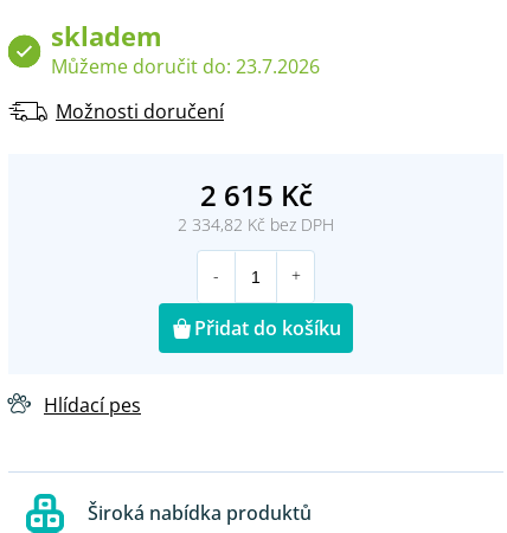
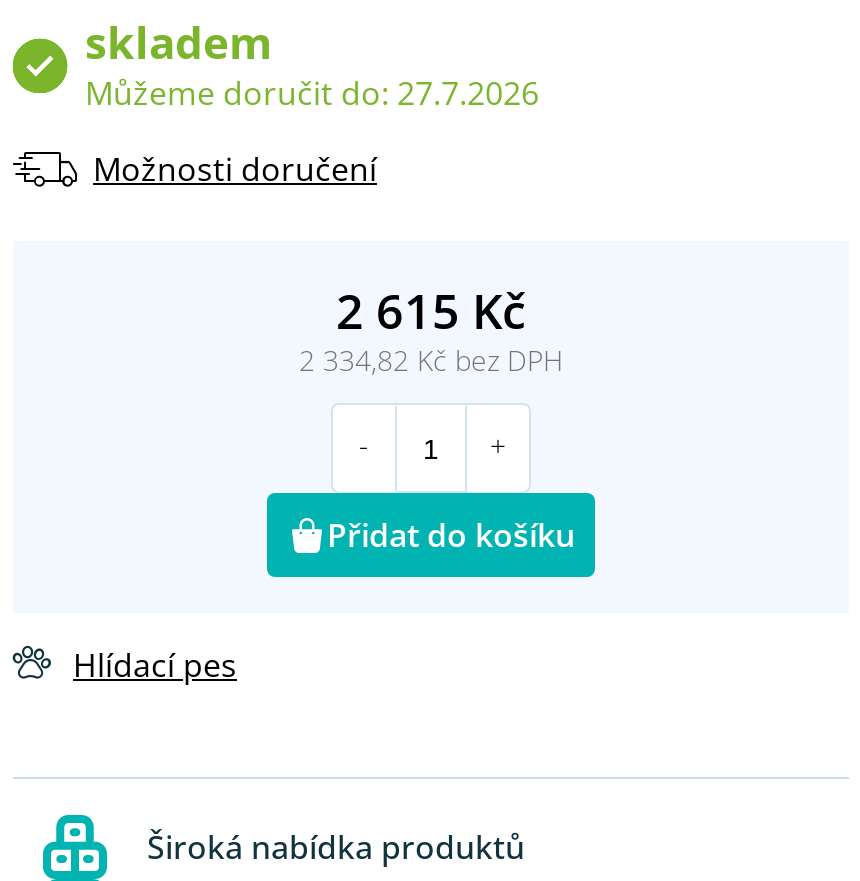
- Můžeme doručit do: 23.7.2026
+ Můžeme doručit do: 27.7.2026
